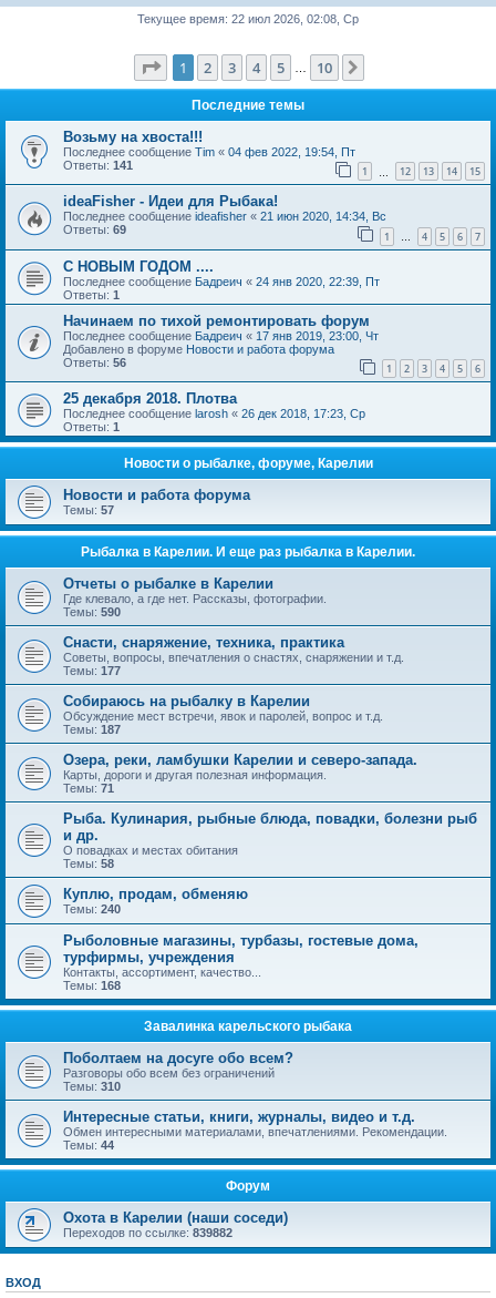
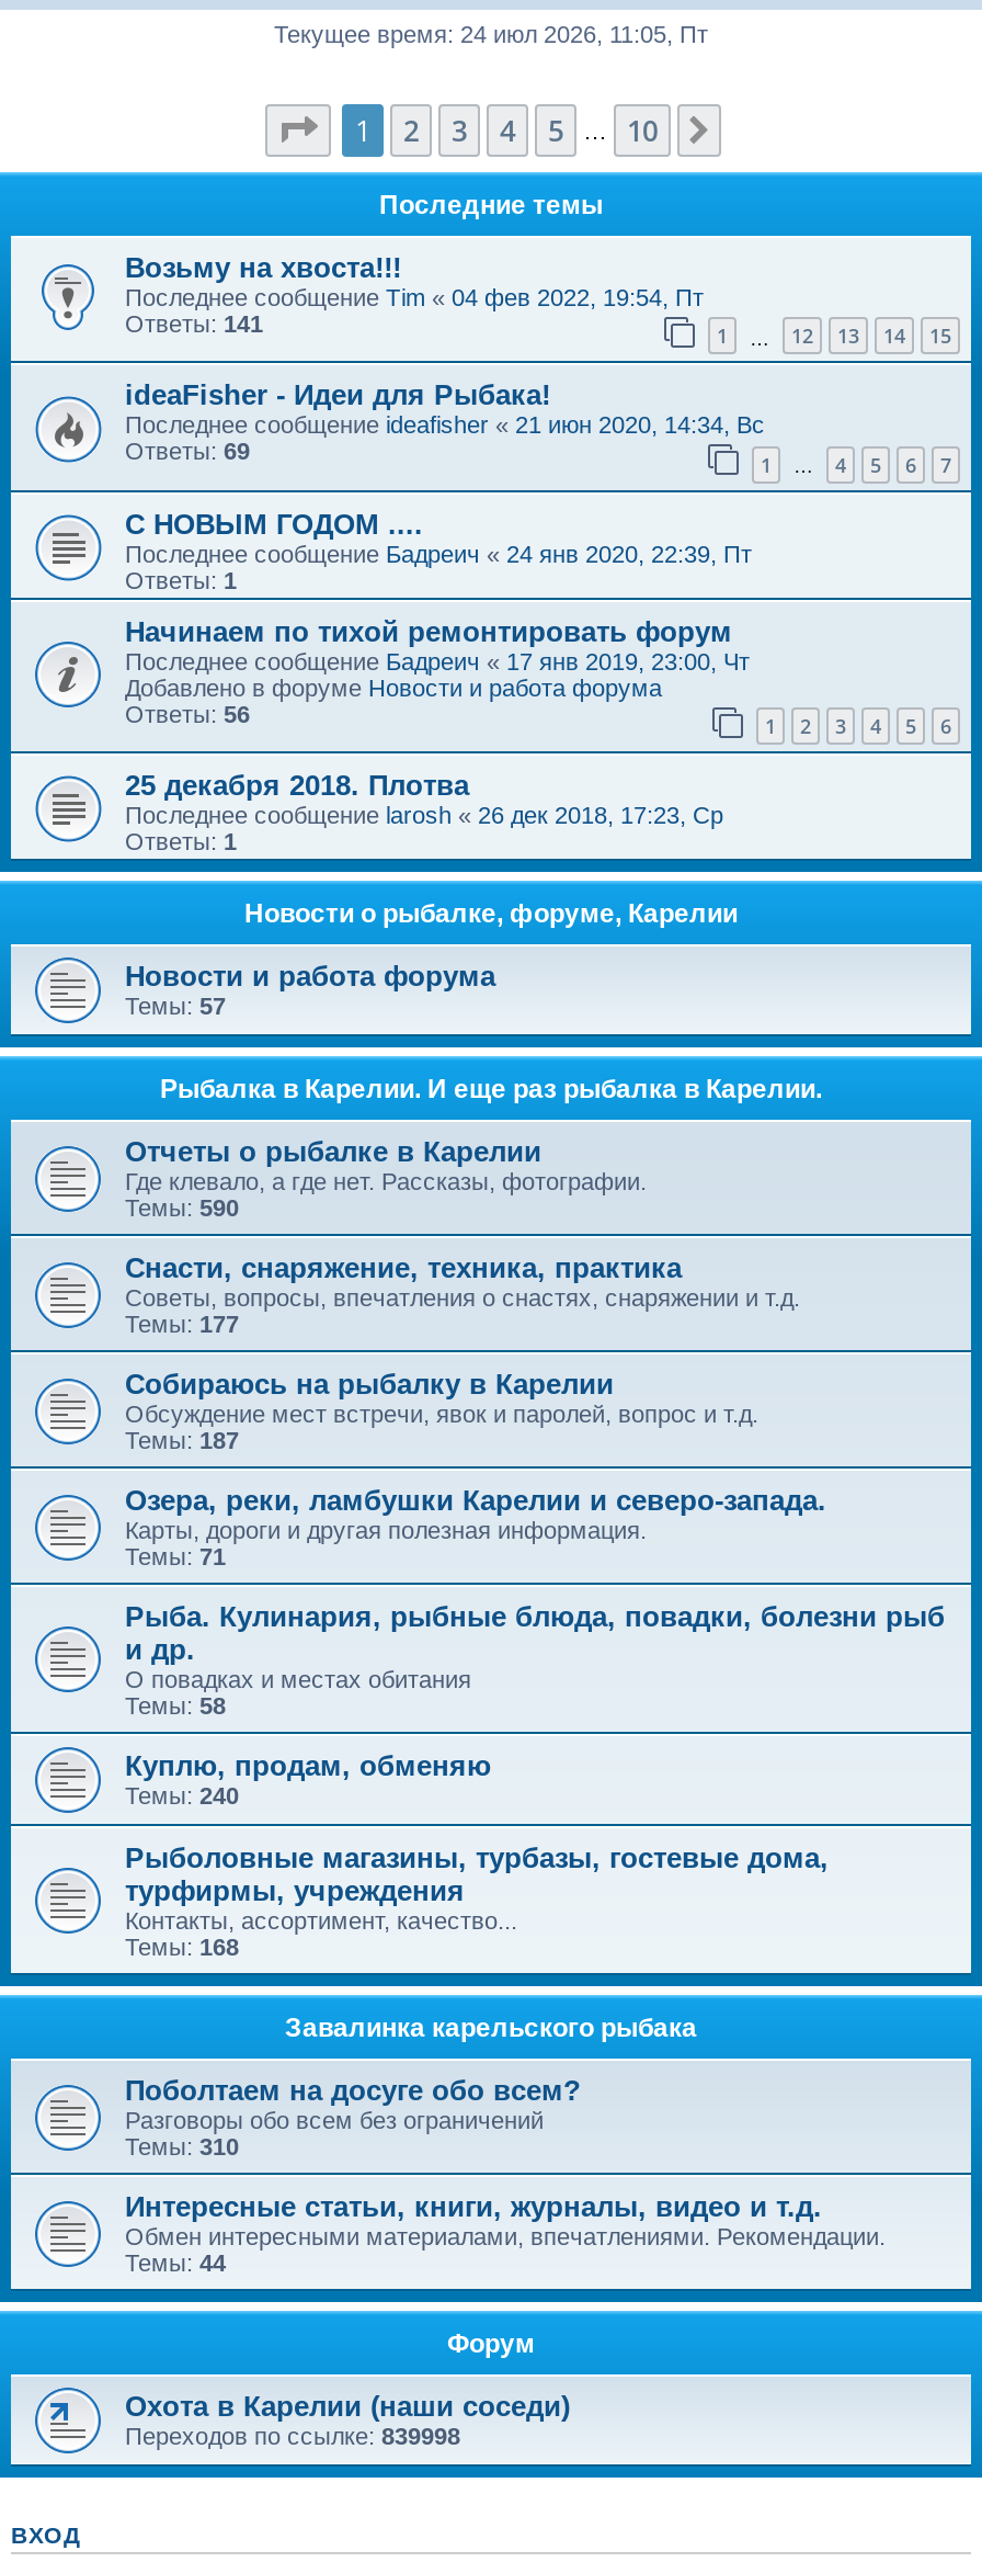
- Текущее время: 22 июл 2026, 02:08, Ср
+ Текущее время: 24 июл 2026, 11:05, Пт

- Переходов по ссылке:839882
+ Переходов по ссылке:839998
